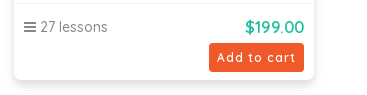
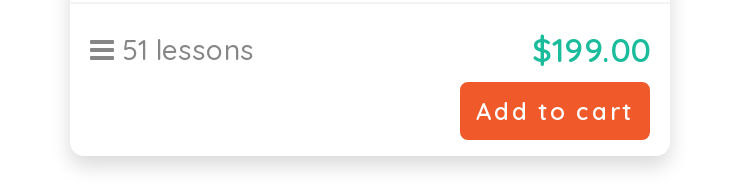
- 27 lessons
+ 51 lessons
